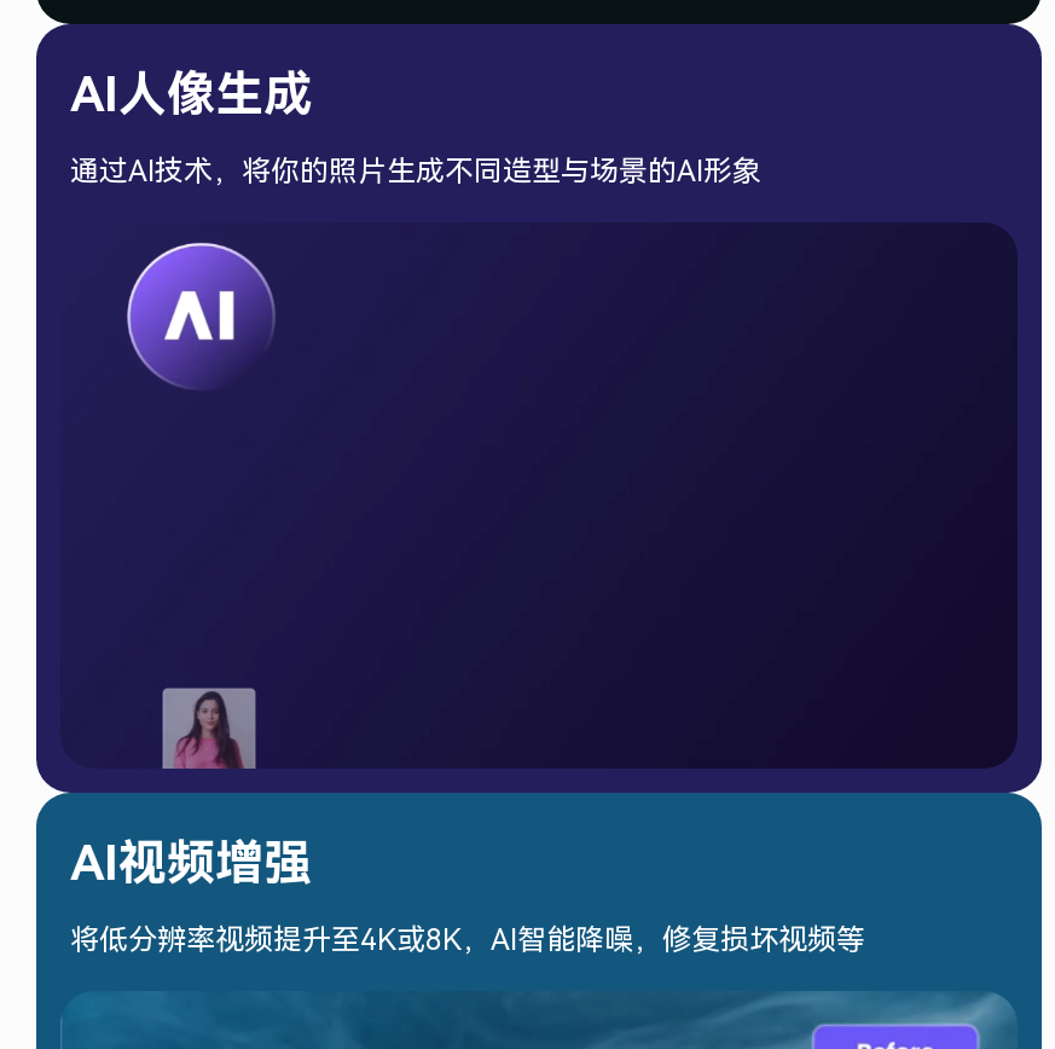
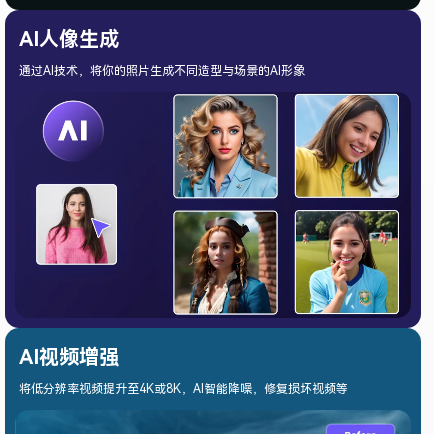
+ [image]

+ [image]

+ [image]

+ [image]

+ [image]

- [image]
